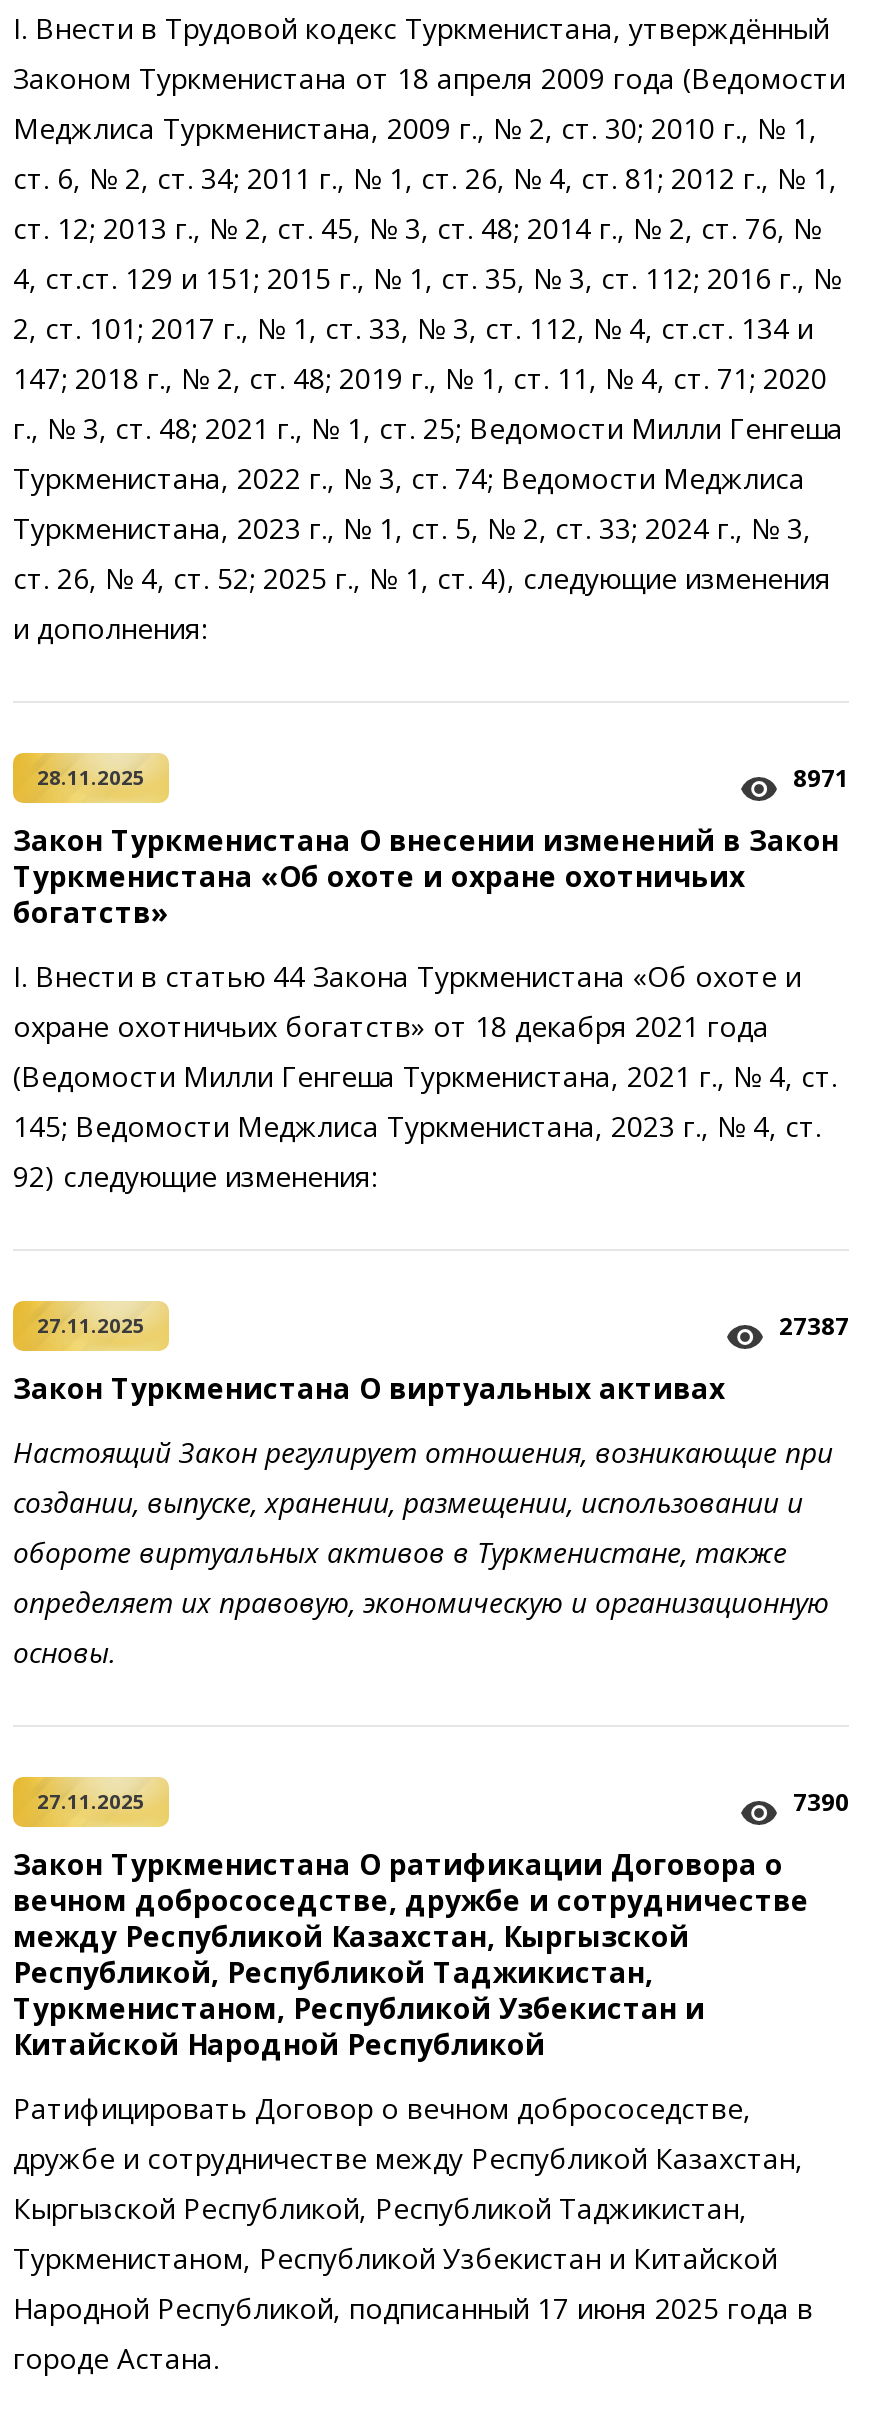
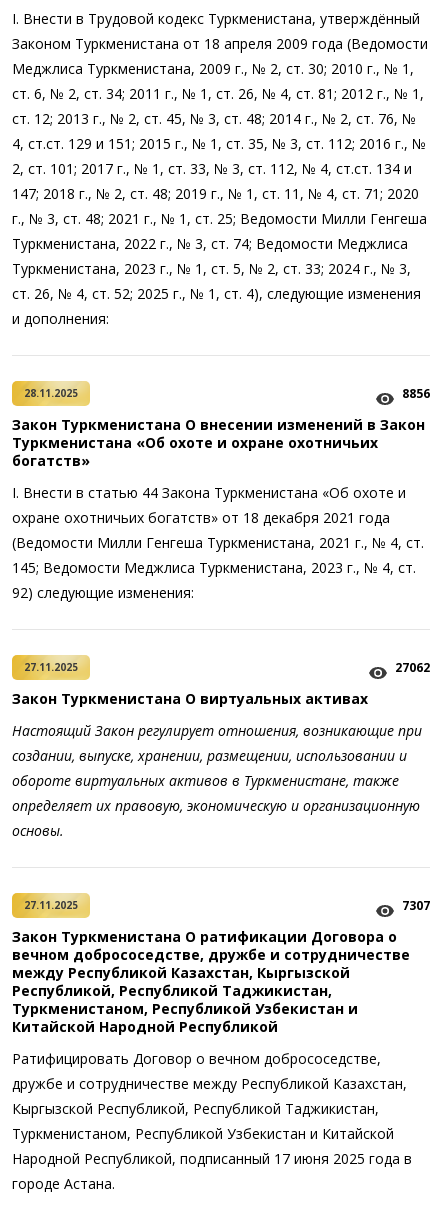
- 8971
+ 8856

- 27387
+ 27062

- 7390
+ 7307
